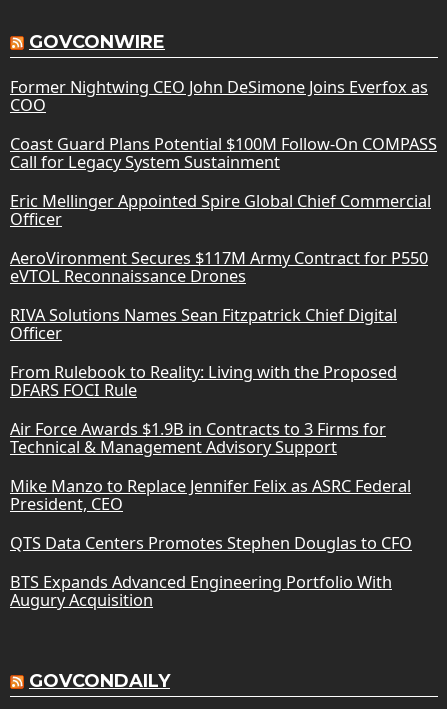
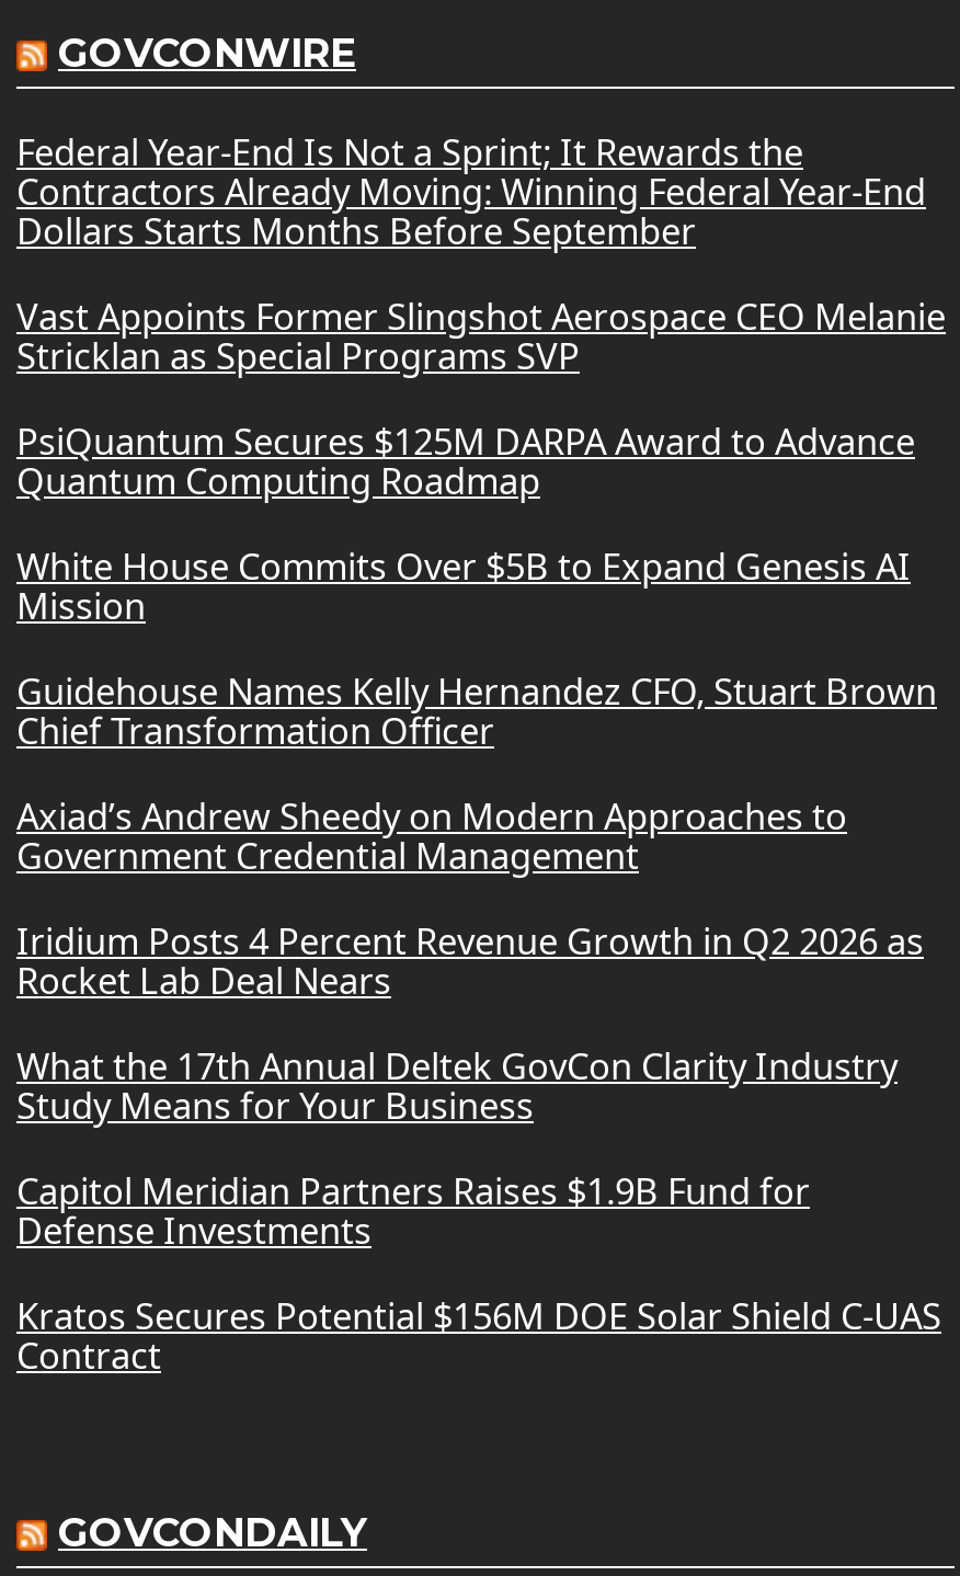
- Former Nightwing CEO John DeSimone Joins Everfox as
- COO
+ Federal Year-End Is Not a Sprint; It Rewards the
+ Contractors Already Moving: Winning Federal Year-End
+ Dollars Starts Months Before September

- Coast Guard Plans Potential $100M Follow-On COMPASS
- Call for Legacy System Sustainment
+ Vast Appoints Former Slingshot Aerospace CEO Melanie
+ Stricklan as Special Programs SVP

- Eric Mellinger Appointed Spire Global Chief Commercial
- Officer
+ PsiQuantum Secures $125M DARPA Award to Advance
+ Quantum Computing Roadmap

- AeroVironment Secures $117M Army Contract for P550
- eVTOL Reconnaissance Drones
+ White House Commits Over $5B to Expand Genesis AI
+ Mission

- RIVA Solutions Names Sean Fitzpatrick Chief Digital
- Officer
+ Guidehouse Names Kelly Hernandez CFO, Stuart Brown
+ Chief Transformation Officer

- From Rulebook to Reality: Living with the Proposed
- DFARS FOCI Rule
+ Axiad’s Andrew Sheedy on Modern Approaches to
+ Government Credential Management

- Air Force Awards $1.9B in Contracts to 3 Firms for
- Technical & Management Advisory Support
+ Iridium Posts 4 Percent Revenue Growth in Q2 2026 as
+ Rocket Lab Deal Nears

- Mike Manzo to Replace Jennifer Felix as ASRC Federal
- President, CEO
+ What the 17th Annual Deltek GovCon Clarity Industry
+ Study Means for Your Business

- QTS Data Centers Promotes Stephen Douglas to CFO
+ Capitol Meridian Partners Raises $1.9B Fund for
+ Defense Investments

- BTS Expands Advanced Engineering Portfolio With
- Augury Acquisition
+ Kratos Secures Potential $156M DOE Solar Shield C-UAS
+ Contract
